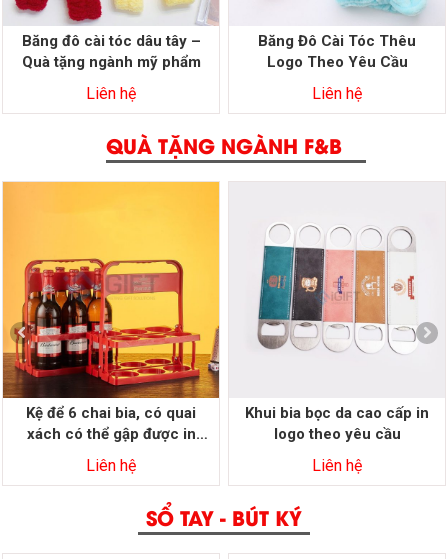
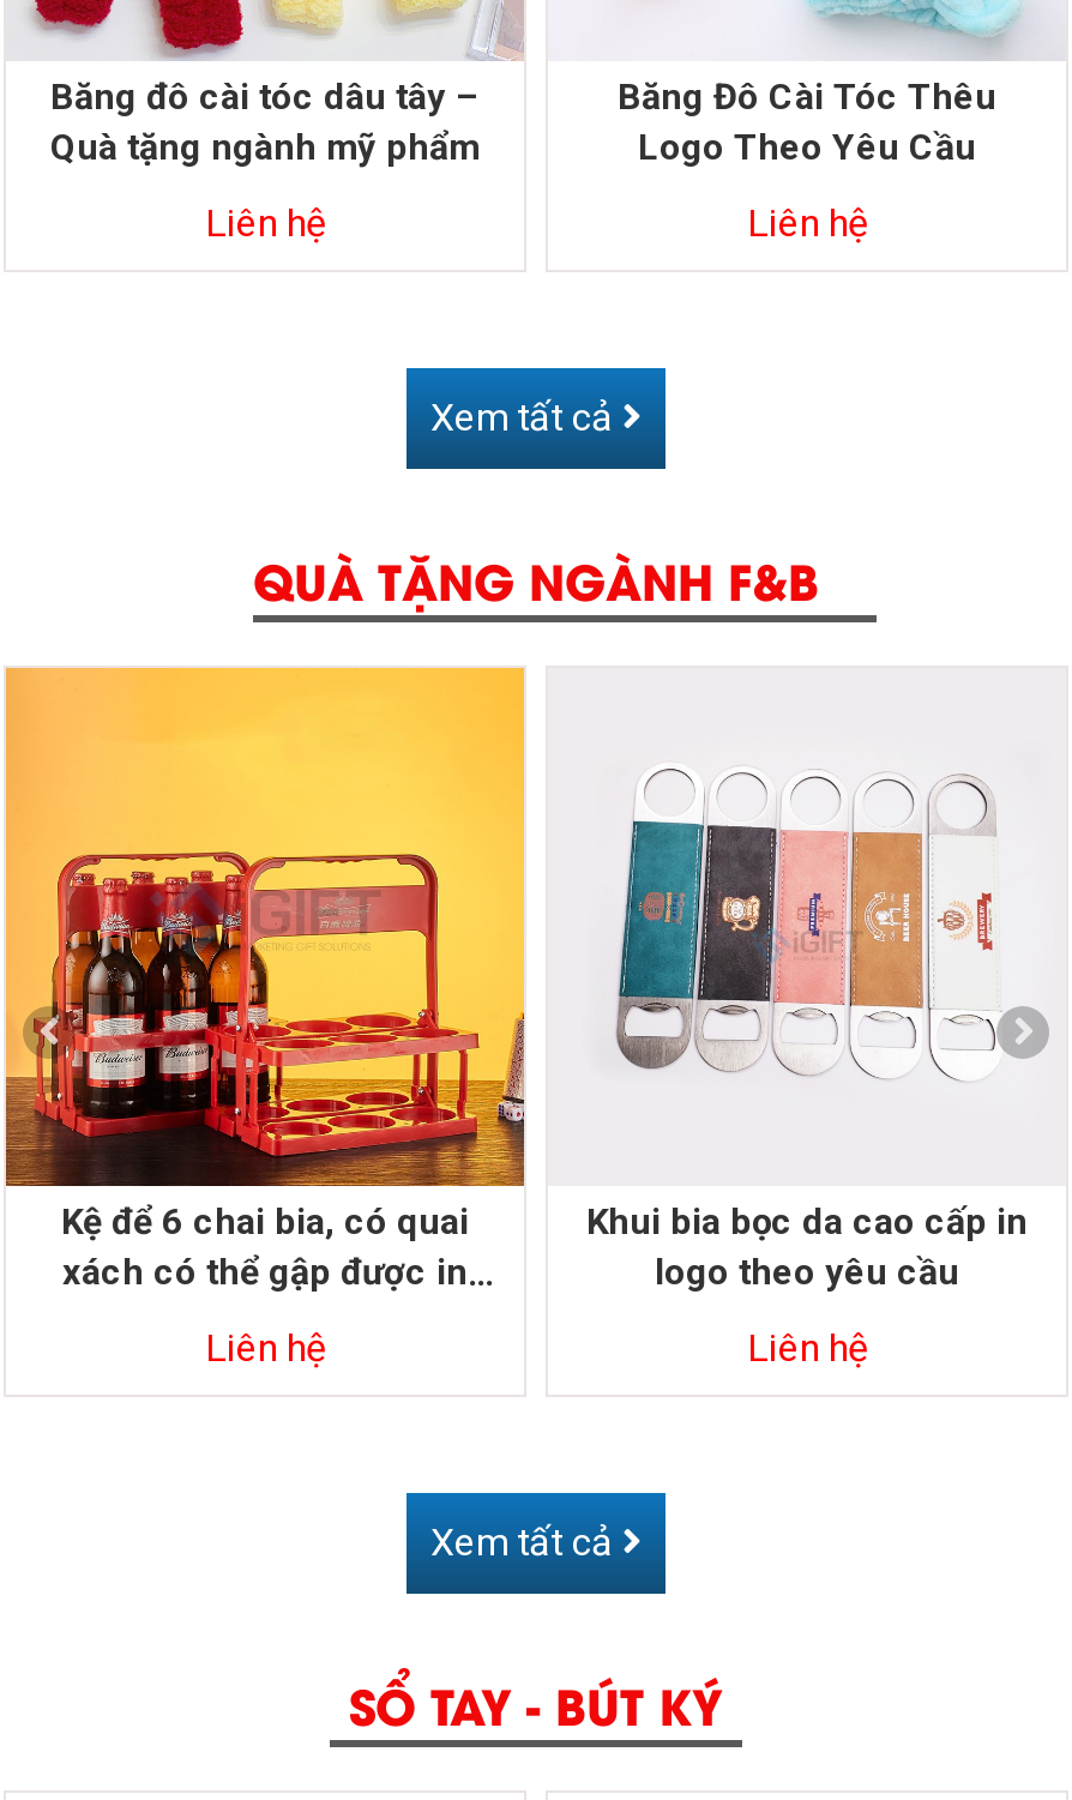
+ Xem tất cả

+ Xem tất cả
